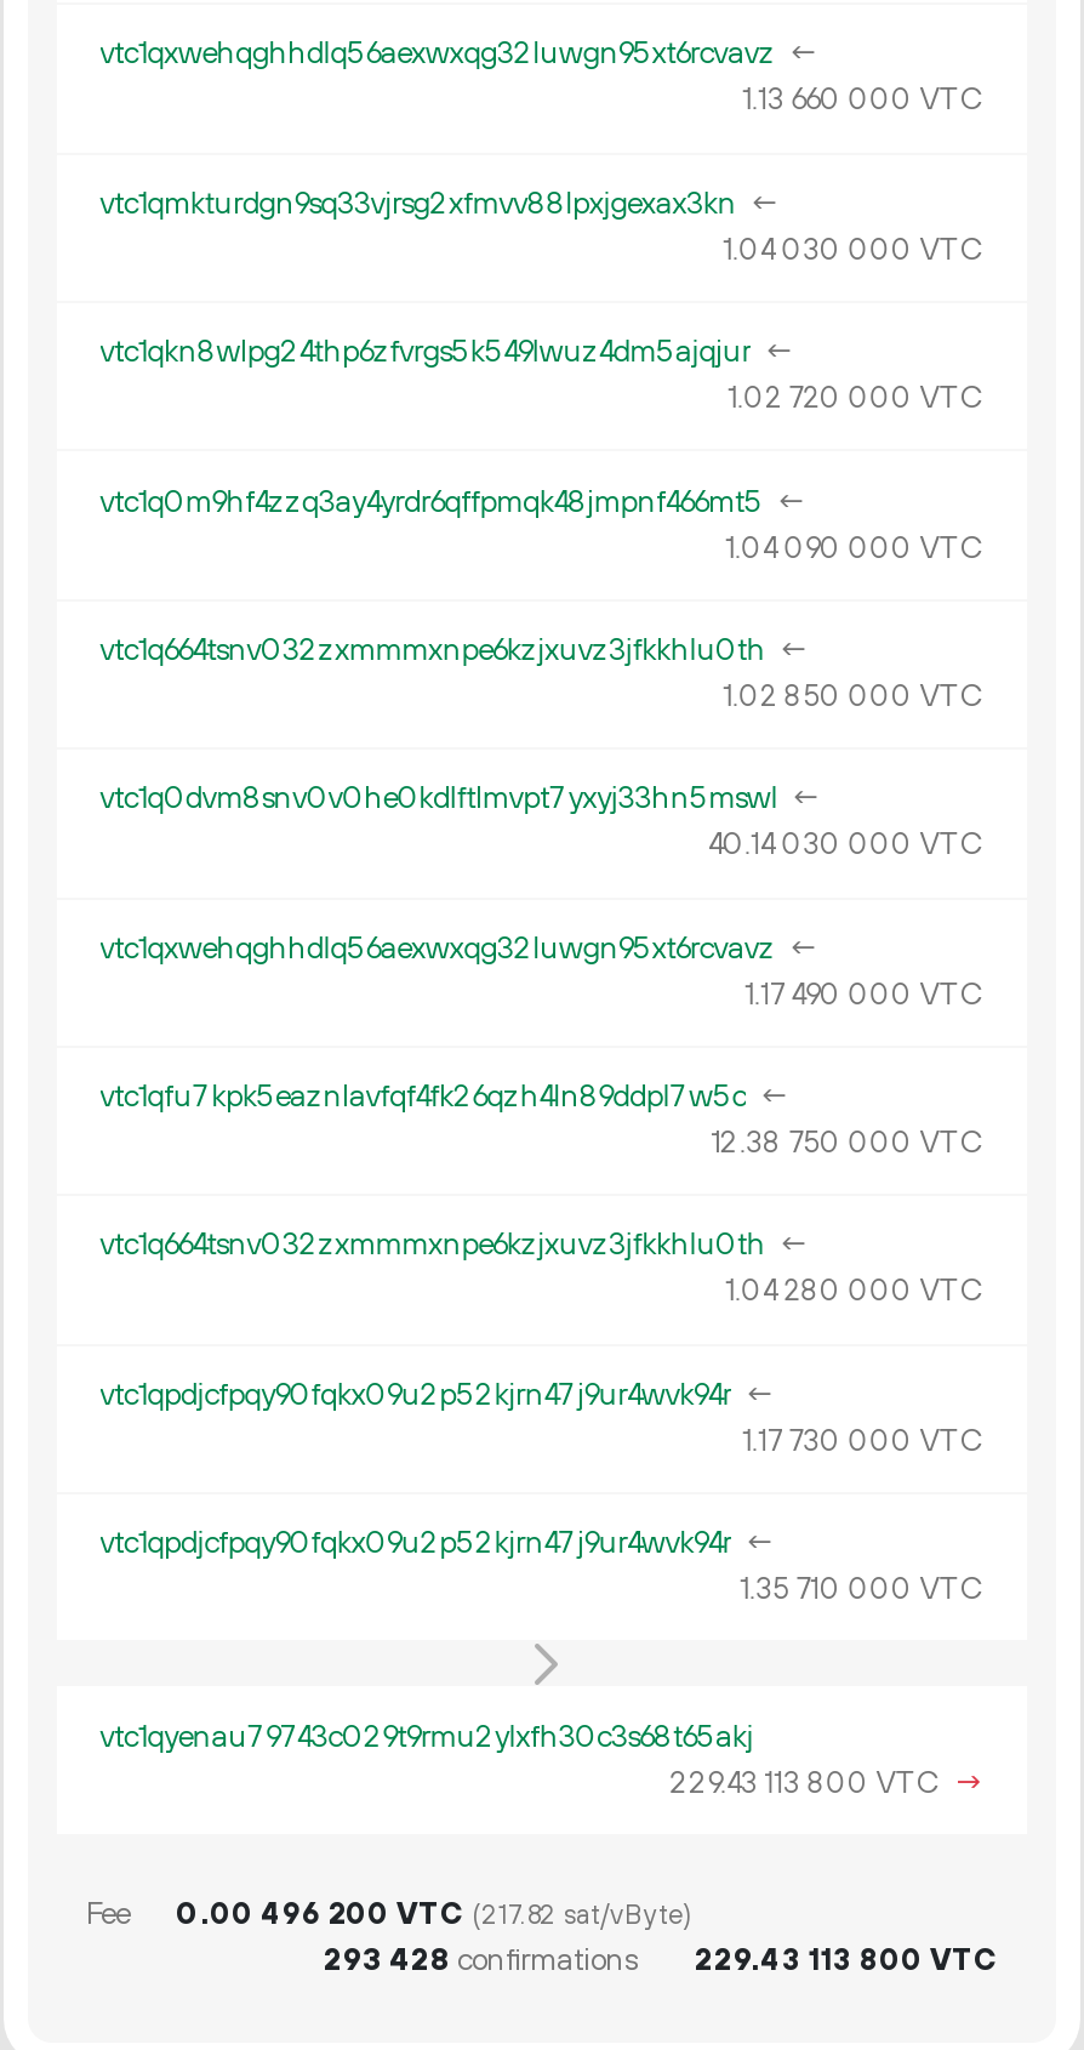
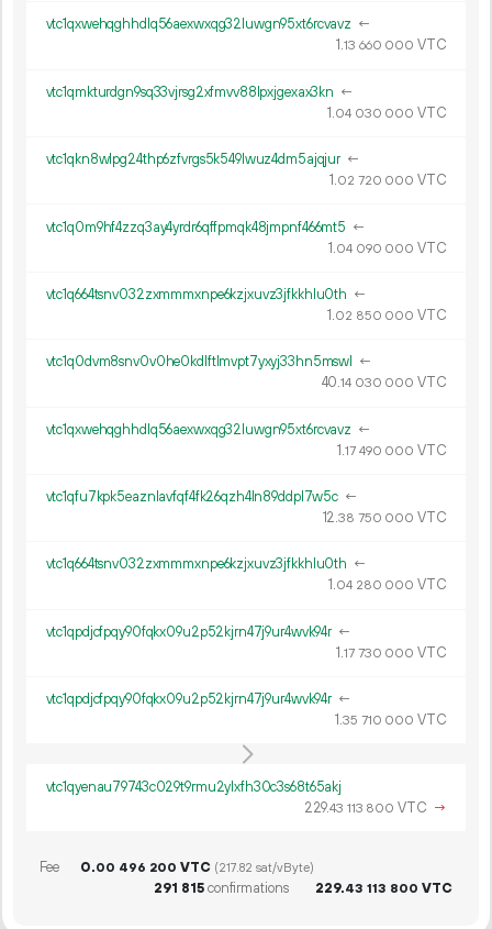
- 293 428 confirmations
+ 291 815 confirmations
